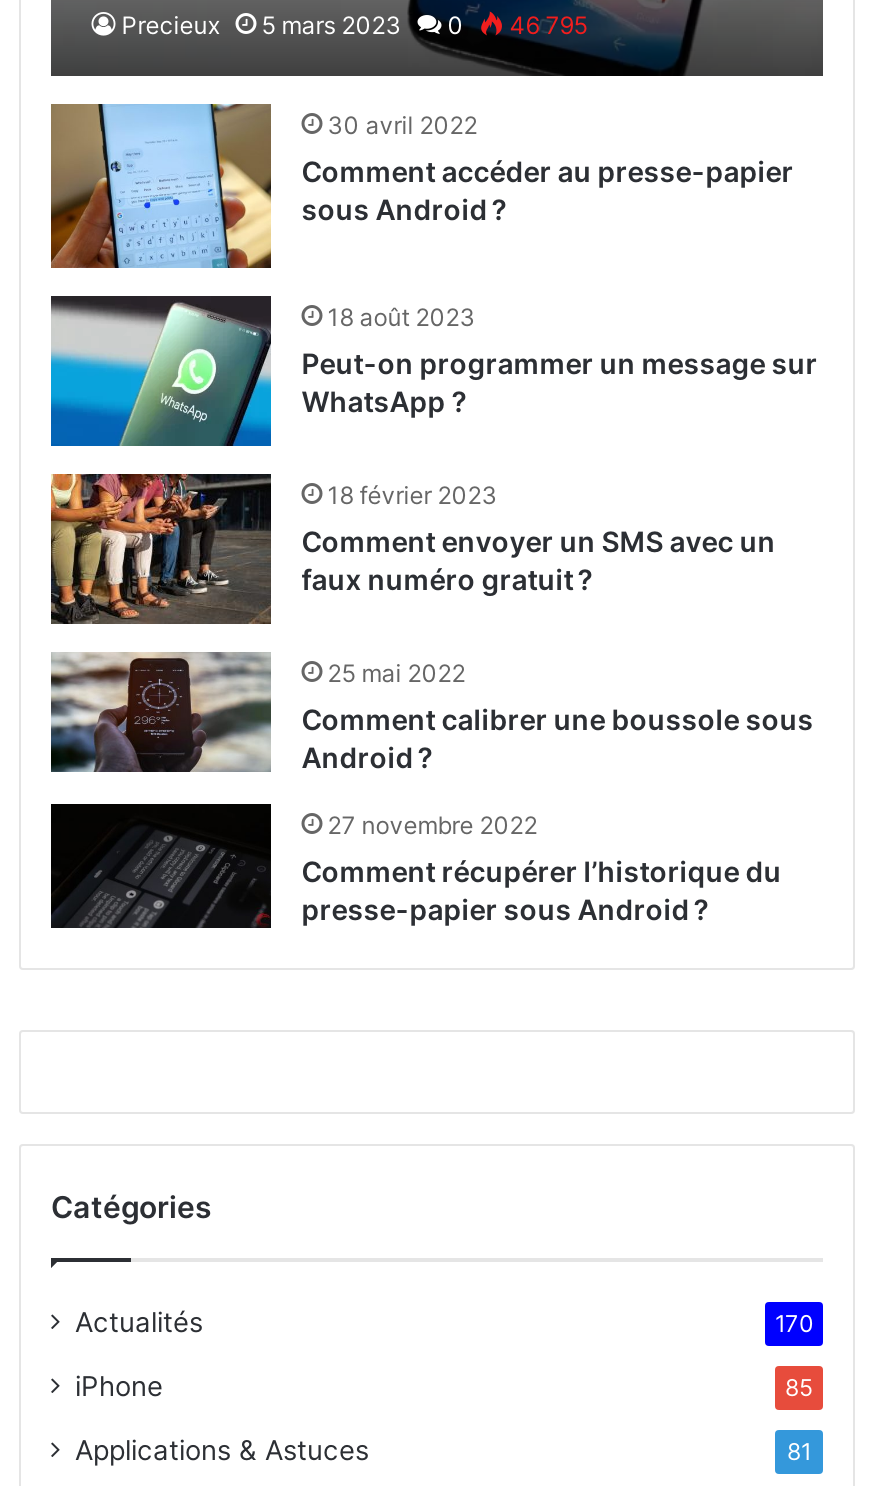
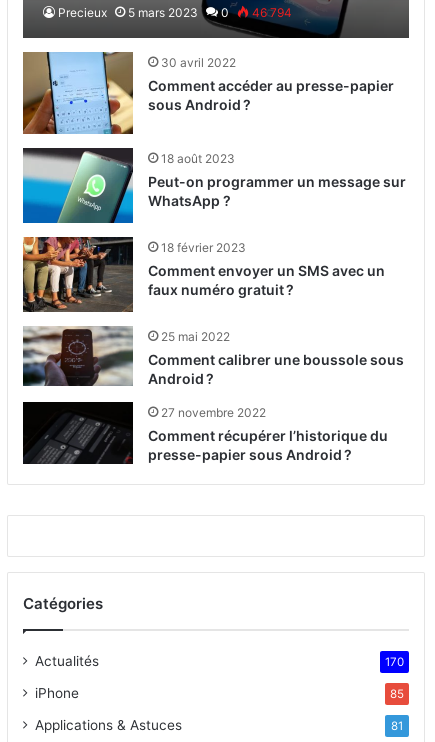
- Precieux 5 mars 2023 0 46 795
+ Precieux 5 mars 2023 0 46 794
